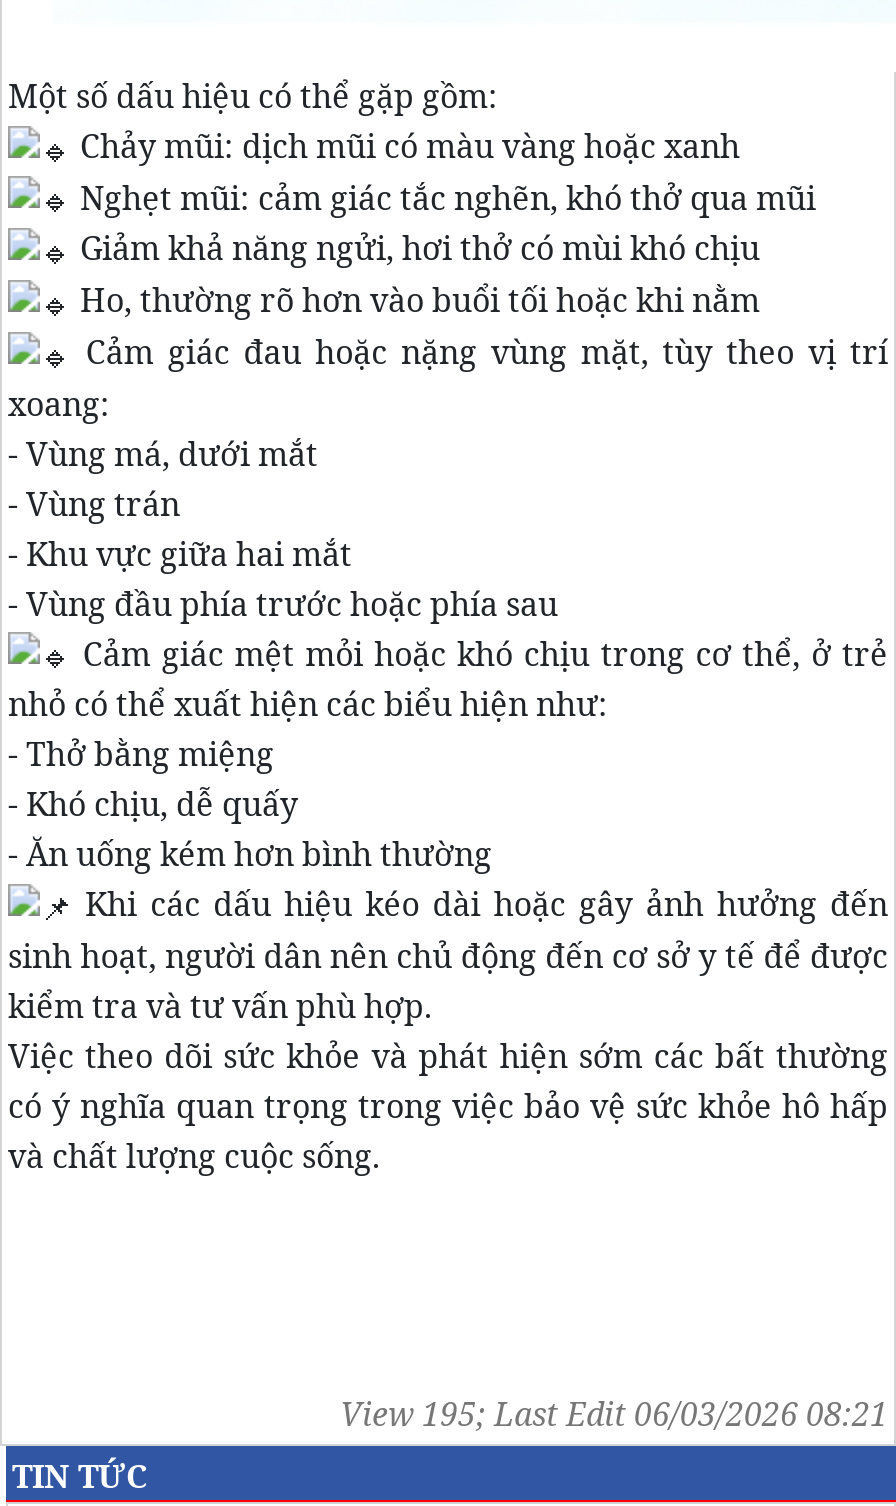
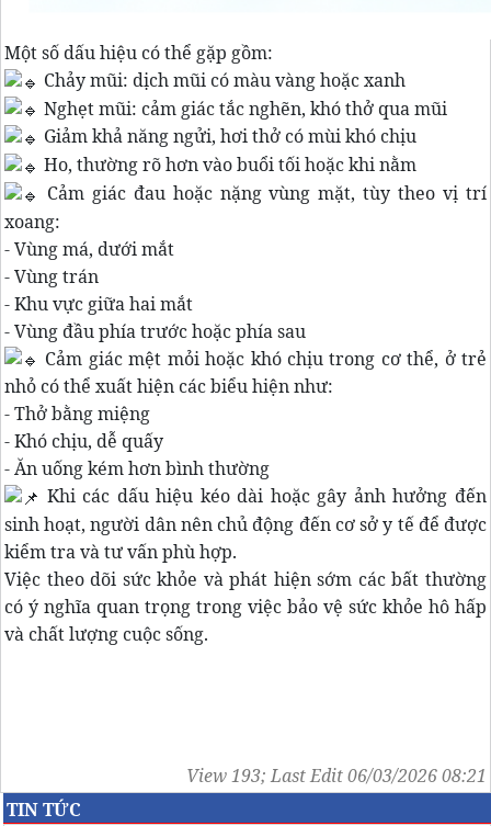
- View 195; Last Edit 06/03/2026 08:21
+ View 193; Last Edit 06/03/2026 08:21
